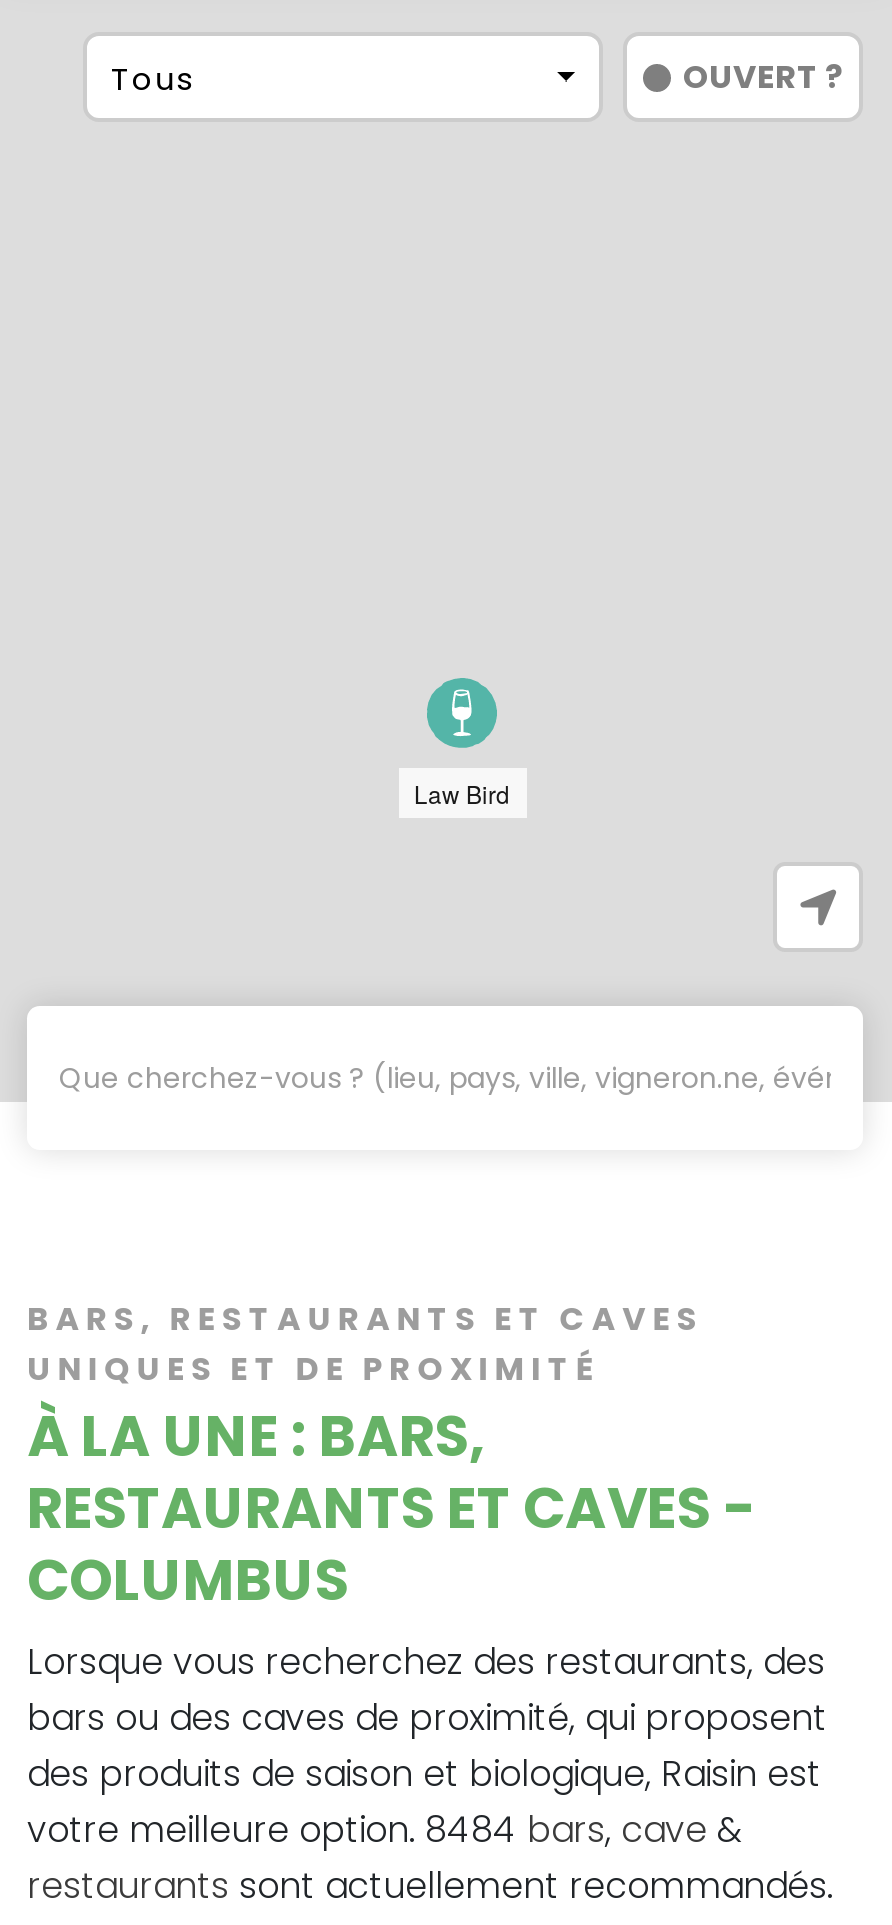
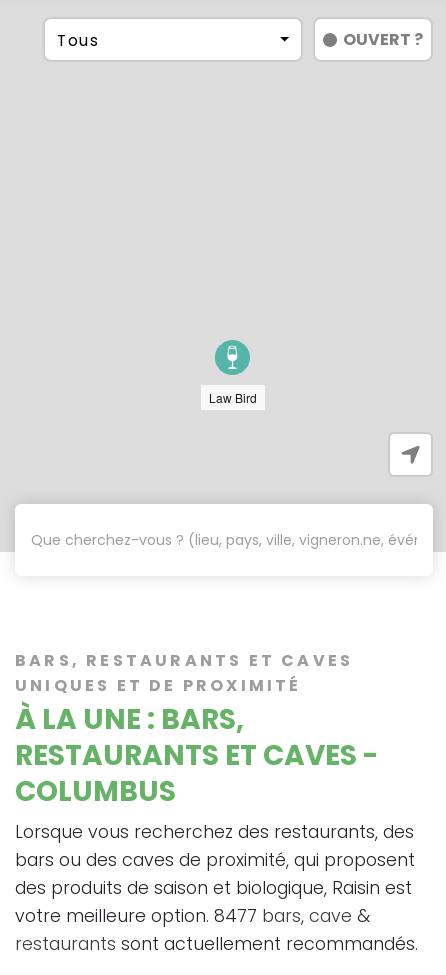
- votre meilleure option. 8484 bars, cave &
+ votre meilleure option. 8477 bars, cave &
